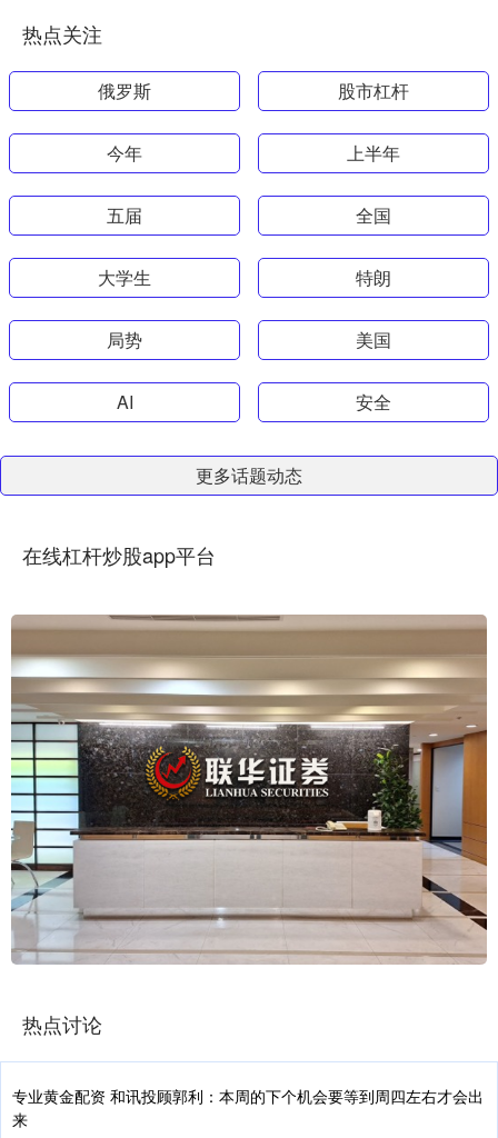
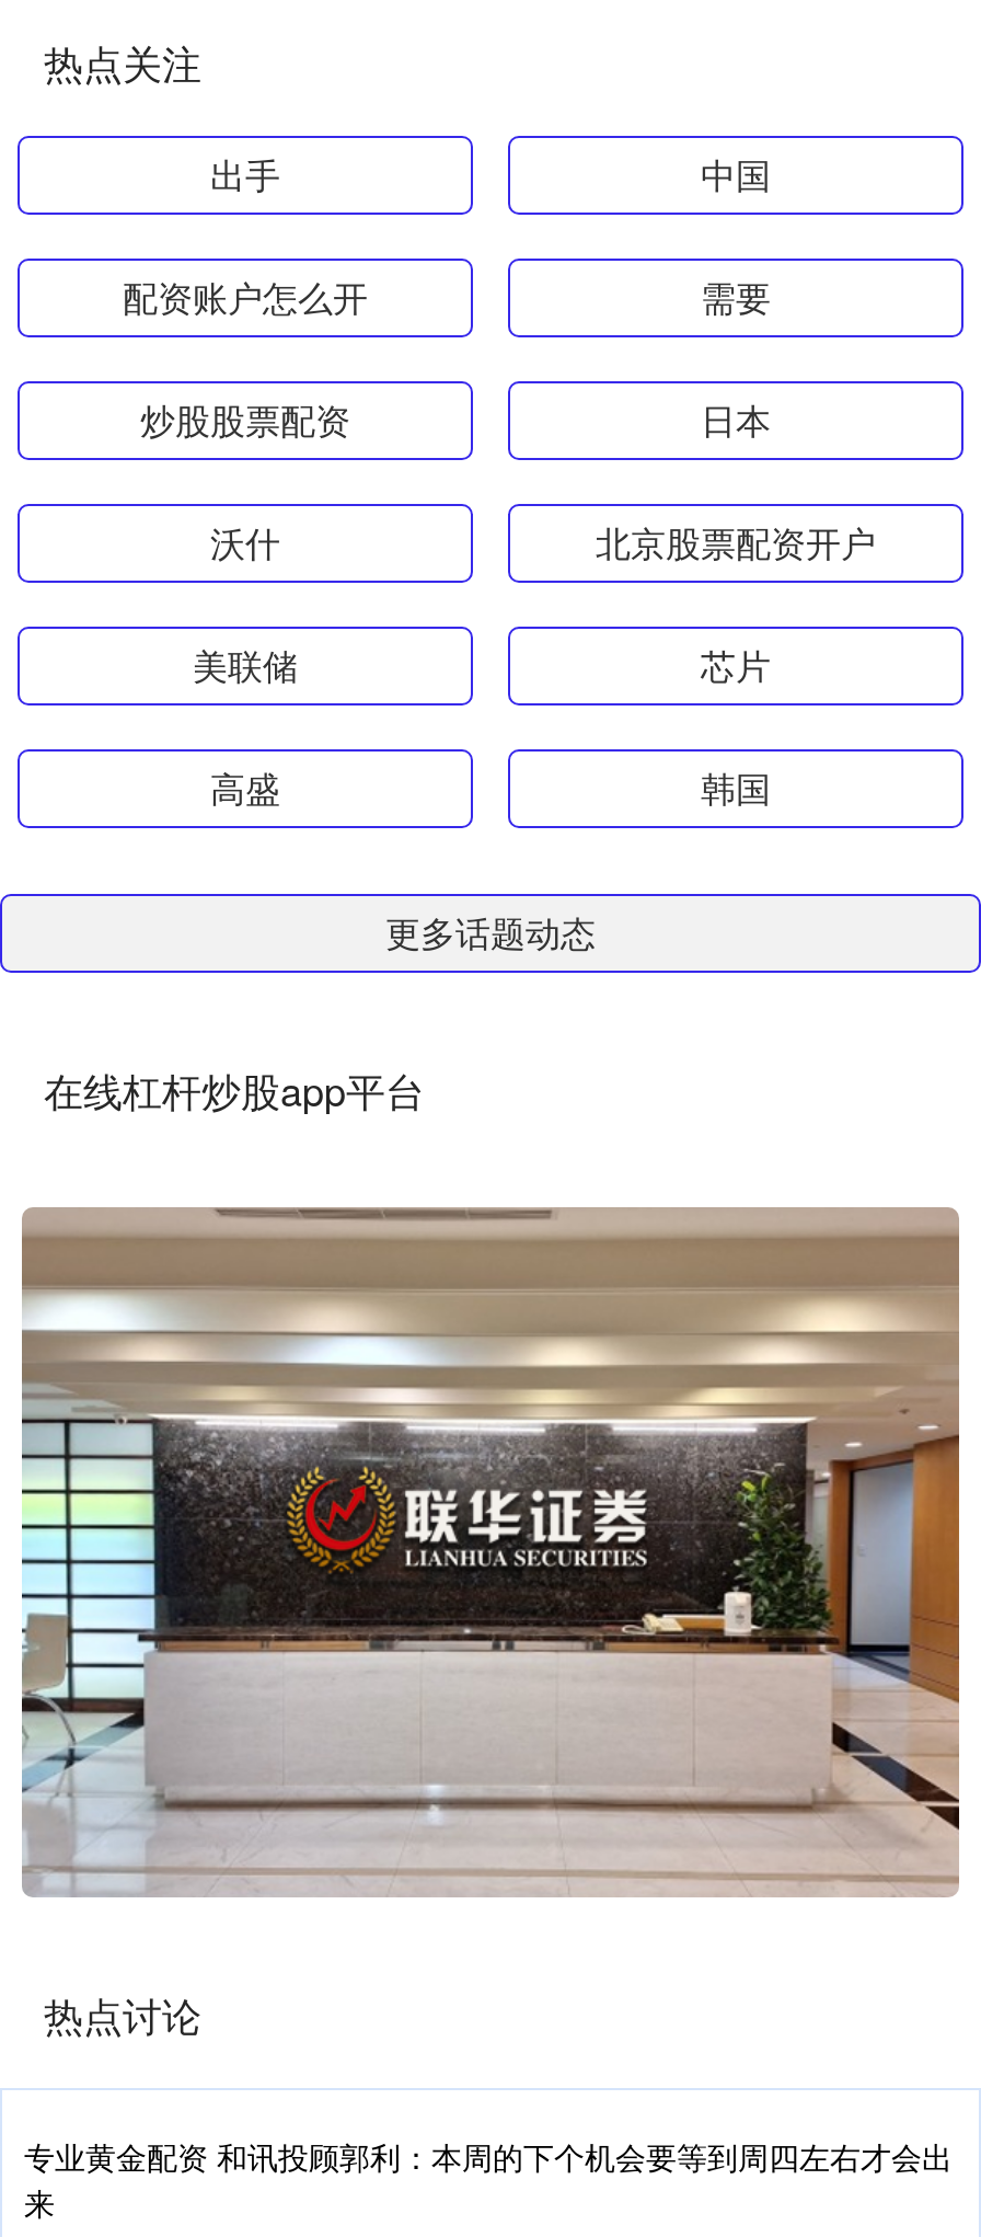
- 俄罗斯
- 股市杠杆
+ 出手
+ 中国

- 今年
- 上半年
+ 配资账户怎么开
+ 需要

- 五届
- 全国
+ 炒股股票配资
+ 日本

- 大学生
- 特朗
+ 沃什
+ 北京股票配资开户

- 局势
- 美国
+ 美联储
+ 芯片

- AI
- 安全
+ 高盛
+ 韩国
